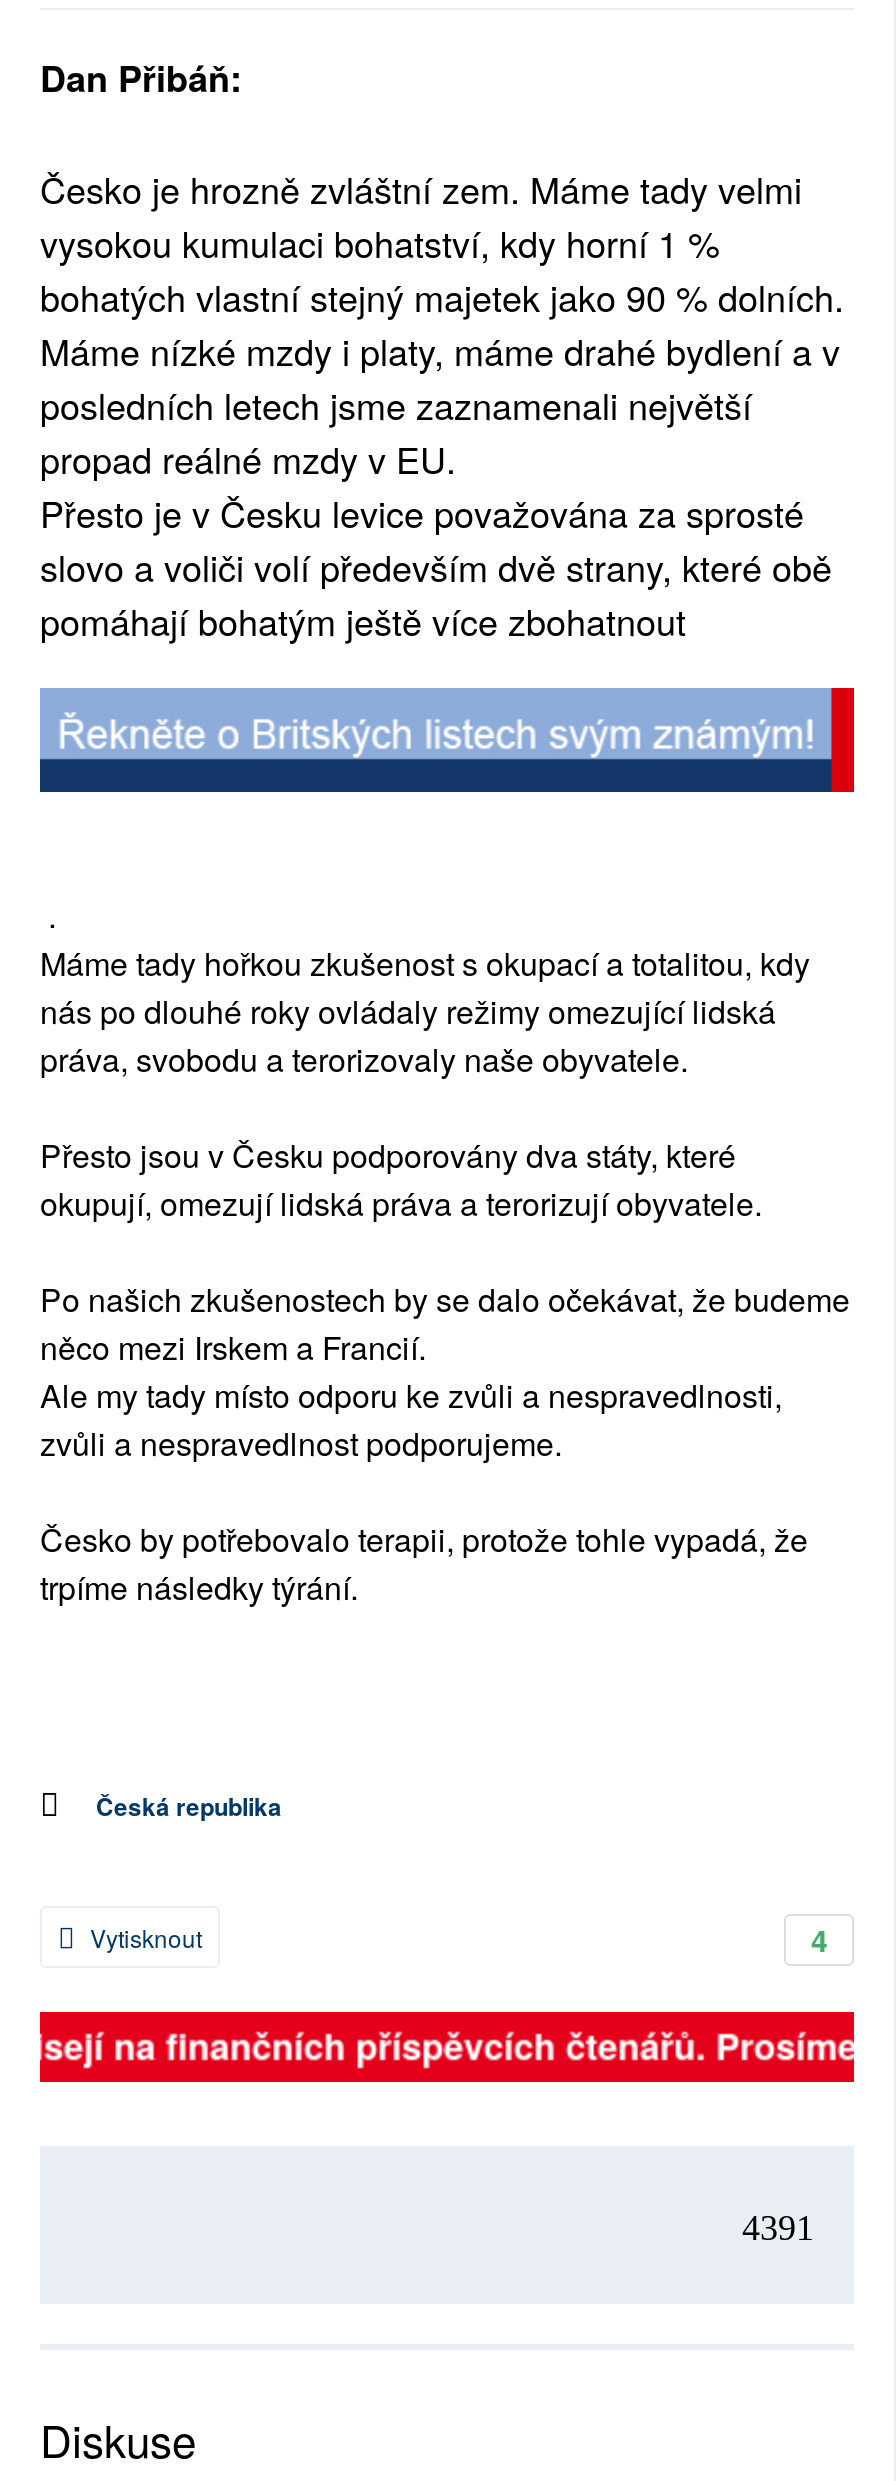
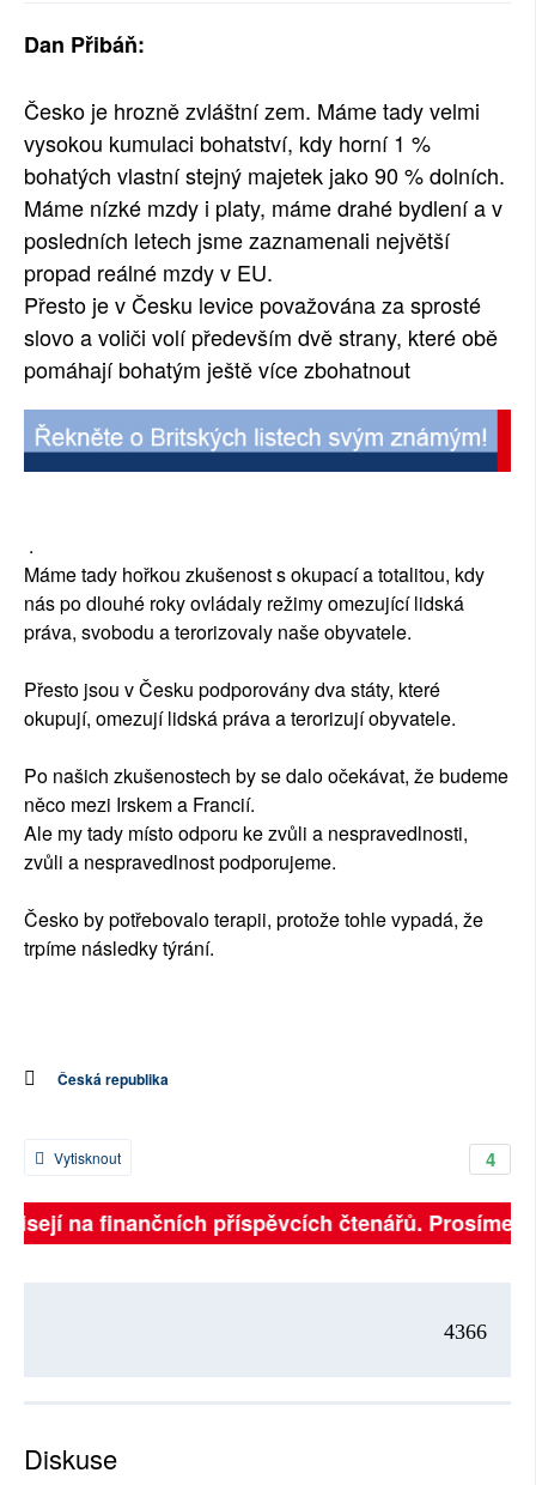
- 4391
+ 4366
